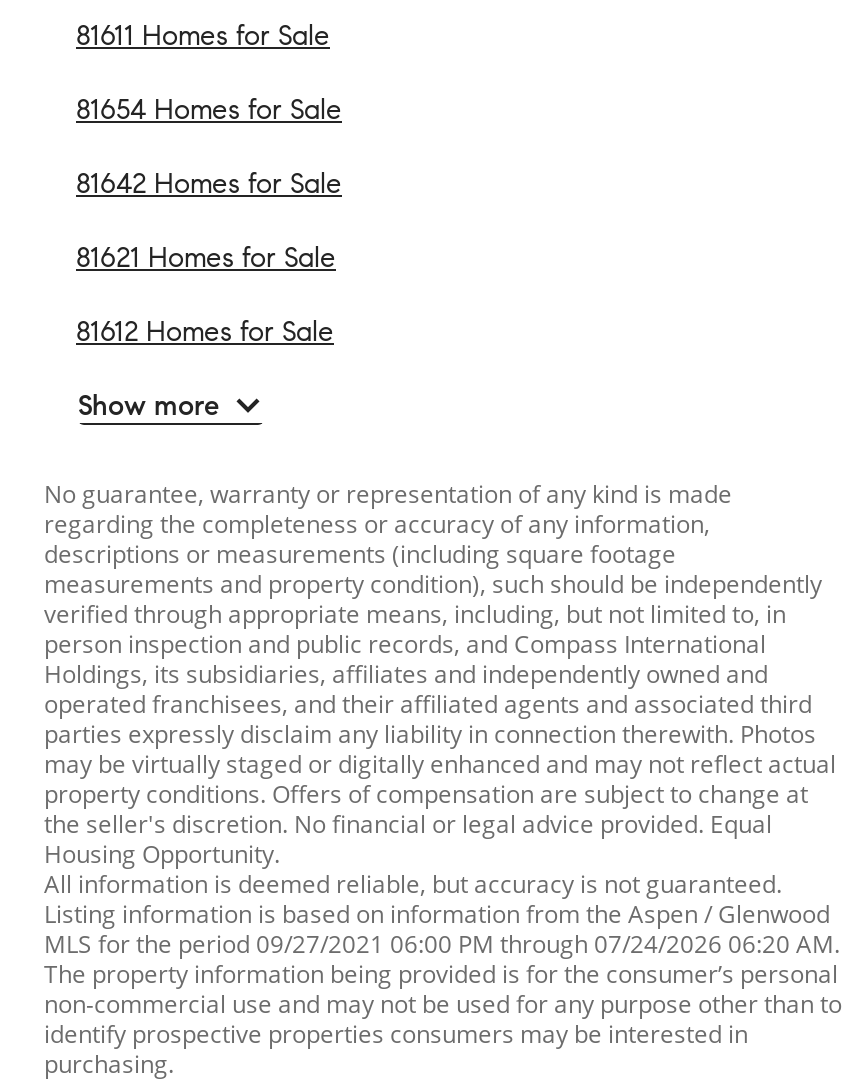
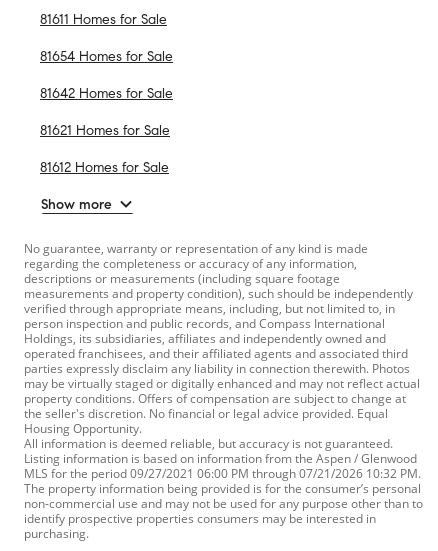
- MLS for the period 09/27/2021 06:00 PM through 07/24/2026 06:20 AM.
+ MLS for the period 09/27/2021 06:00 PM through 07/21/2026 10:32 PM.
